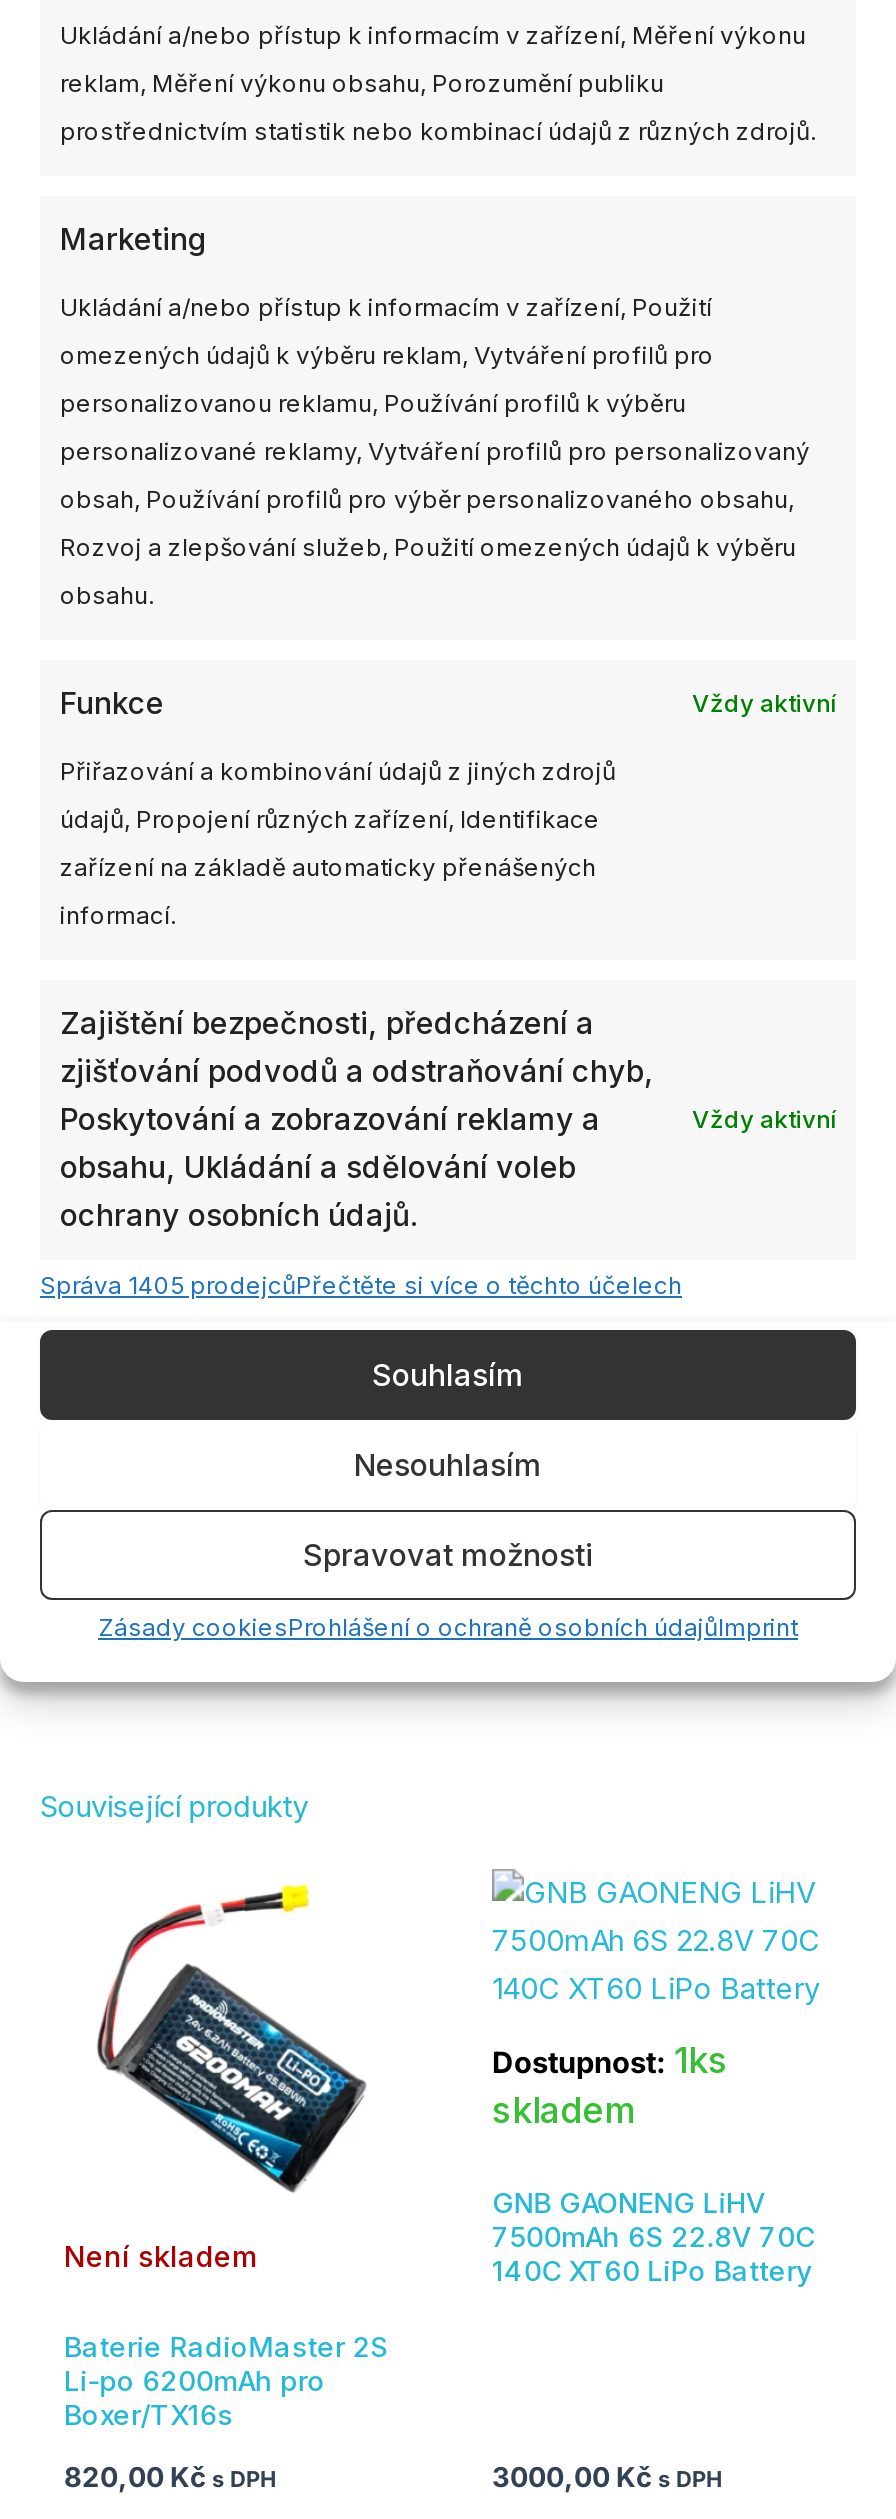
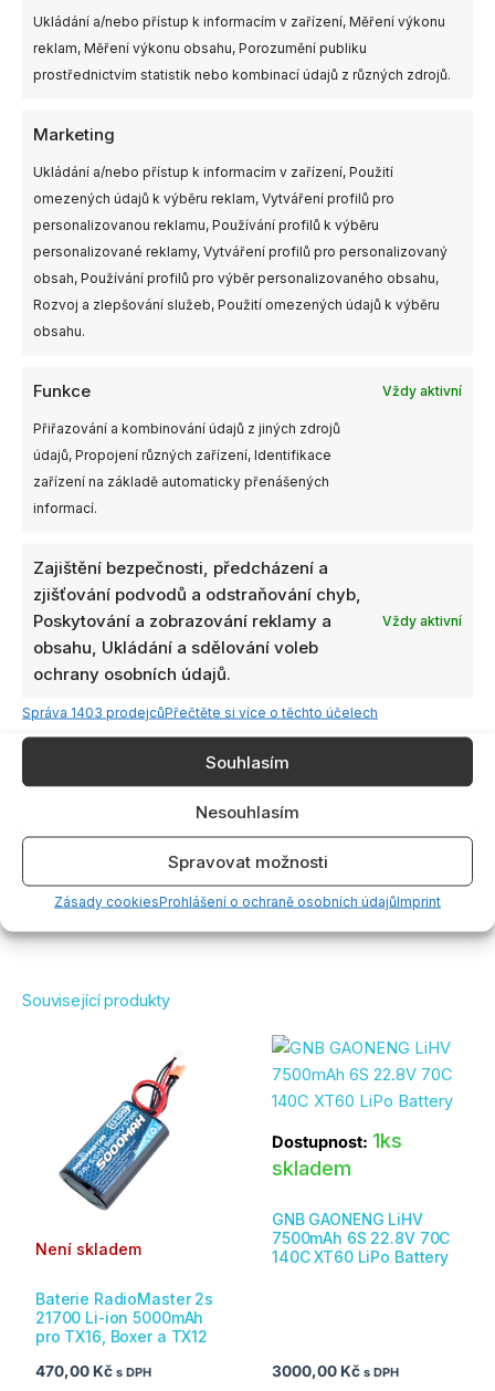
- Správa 1405 prodejcůPřečtěte si více o těchto účelech
+ Správa 1403 prodejcůPřečtěte si více o těchto účelech

- [image]
+ [image]

- Baterie RadioMaster 2S
- Li-po 6200mAh pro
- Boxer/TX16s
+ Baterie RadioMaster 2s
+ 21700 Li-ion 5000mAh
+ pro TX16, Boxer a TX12

- 820,00 Kč s DPH
+ 470,00 Kč s DPH
